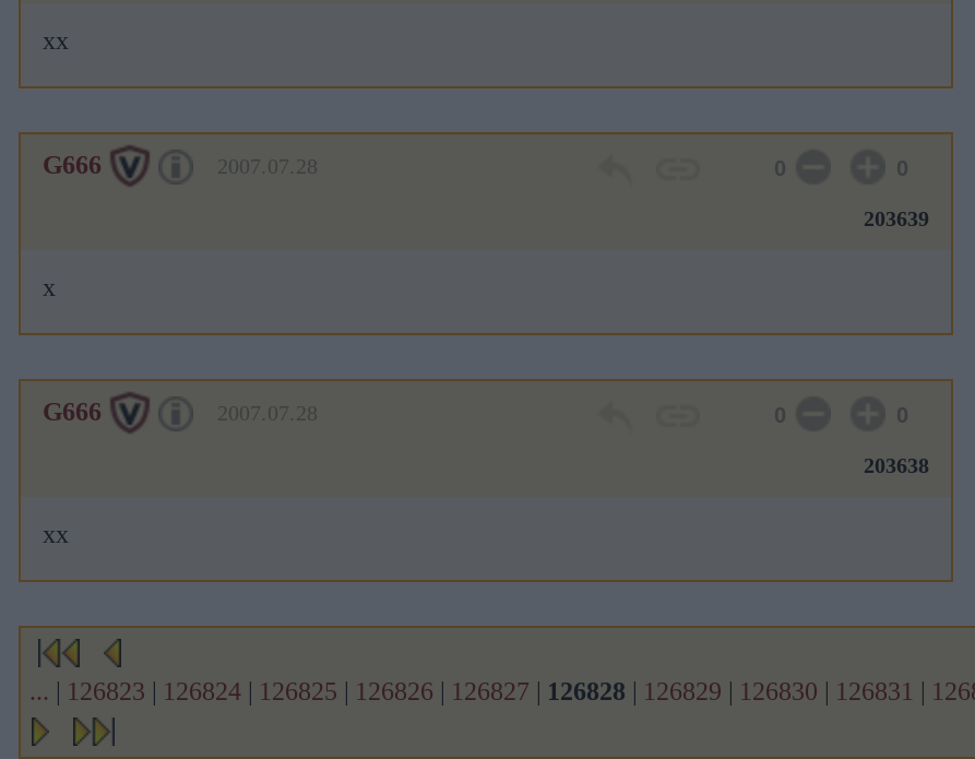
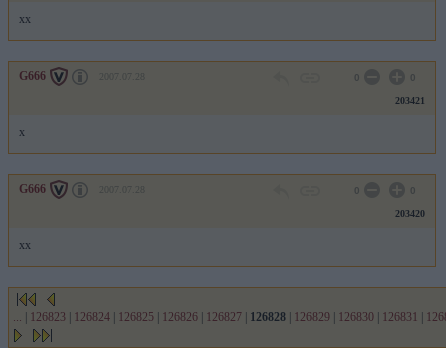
- 203639
+ 203421

- 203638
+ 203420
